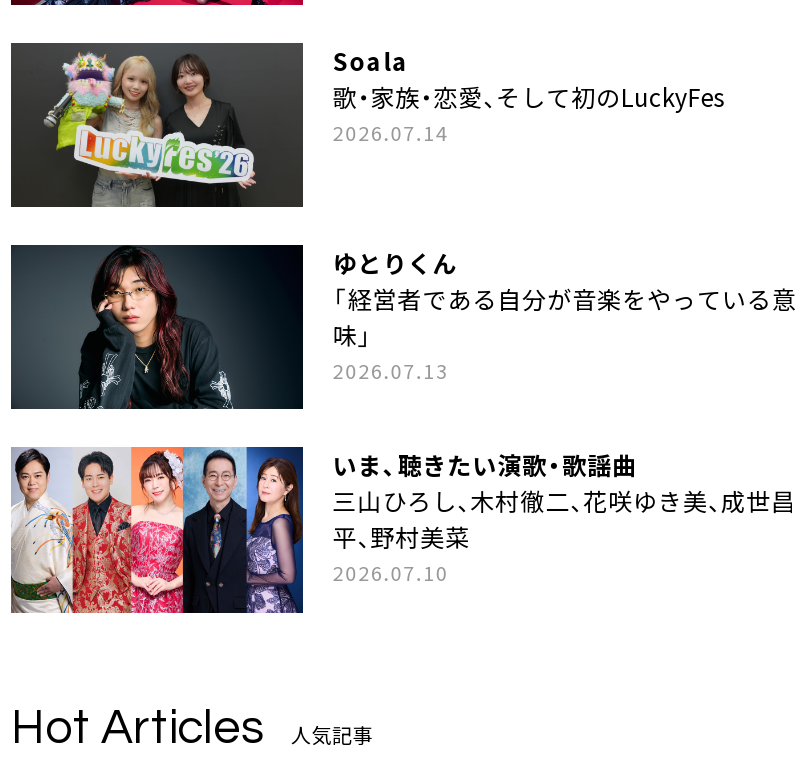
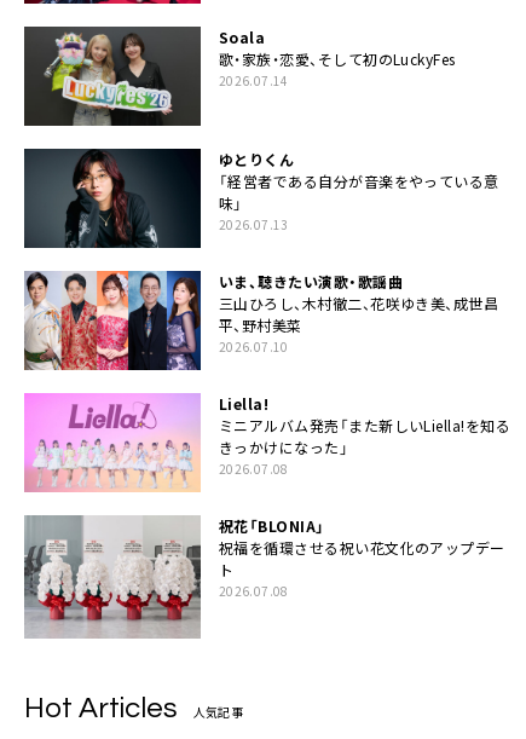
+ [image]
+ Liella!
+ ミニアルバム発売「また新しいLiella!を知る
+ きっかけになった」
+ 2026.07.08
+ 祝花「BLONIA」
+ 祝福を循環させる祝い花文化のアップデー
+ ト
+ 2026.07.08

+ [image]
